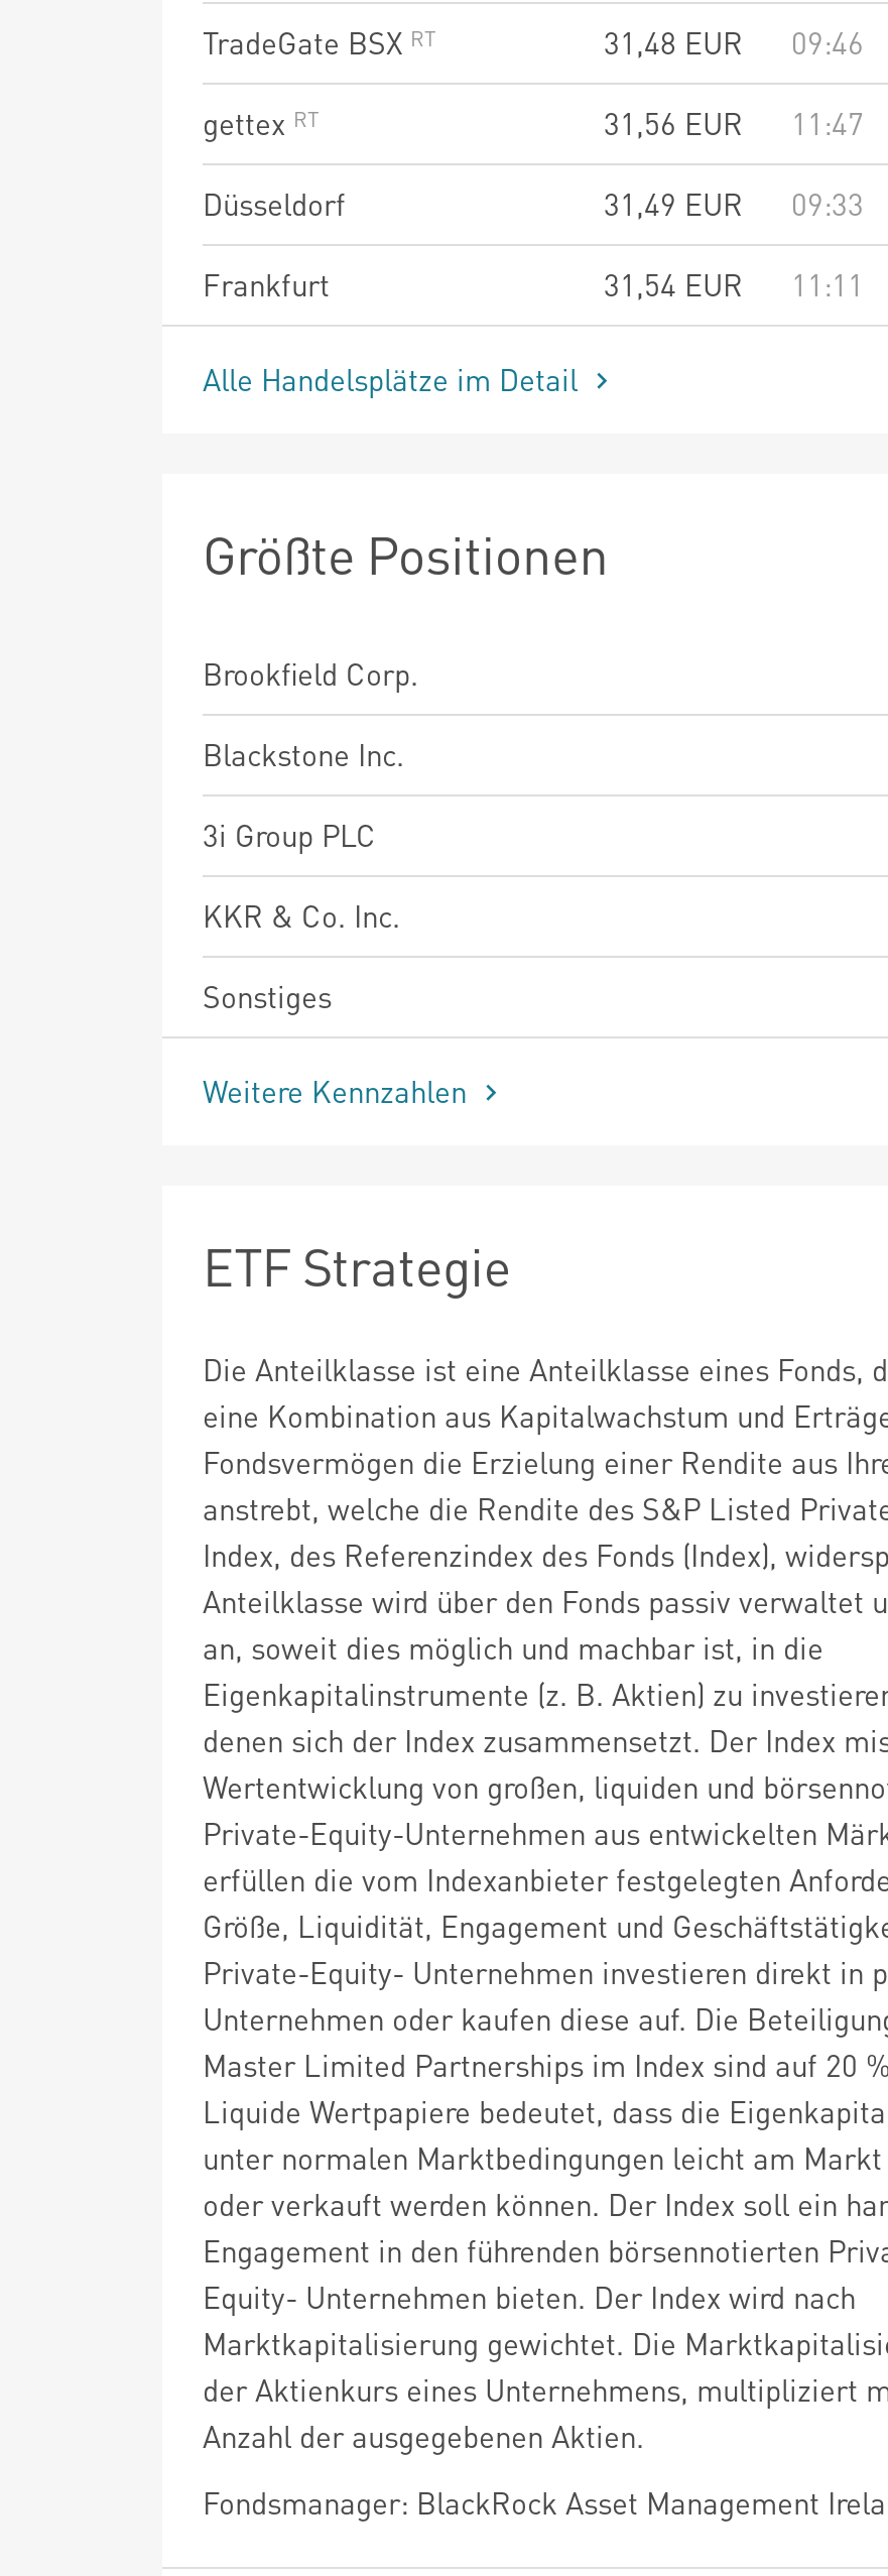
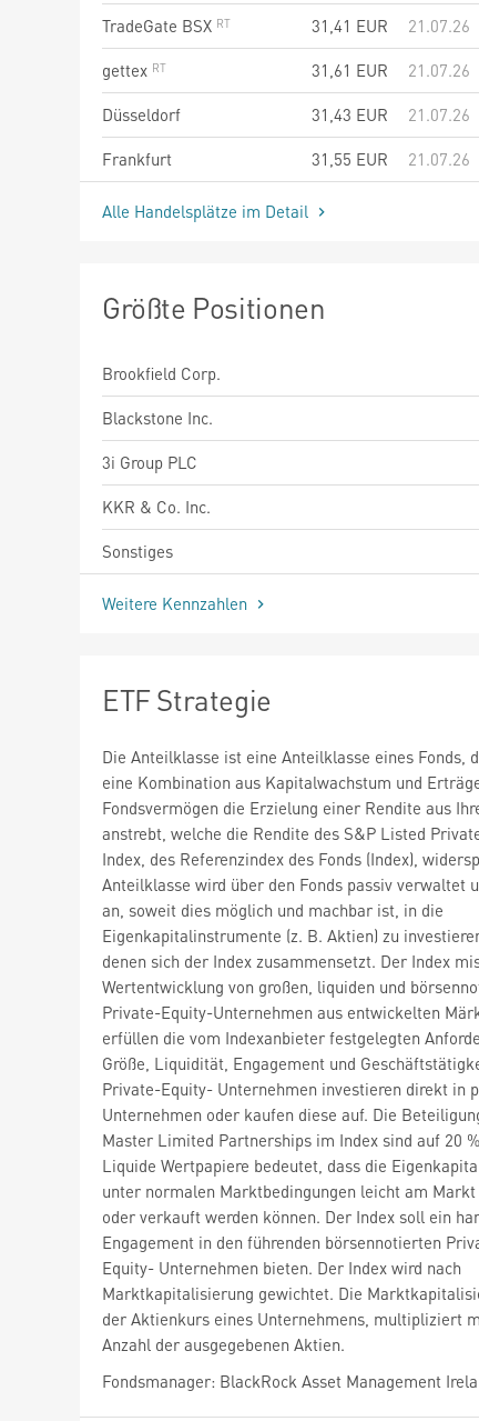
- 31,48 EUR
+ 31,41 EUR

- 09:46
+ 21.07.26

- 31,56 EUR
+ 31,61 EUR

- 11:47
+ 21.07.26

- 31,49 EUR
+ 31,43 EUR

- 09:33
+ 21.07.26

- 31,54 EUR
+ 31,55 EUR

- 11:11
+ 21.07.26
